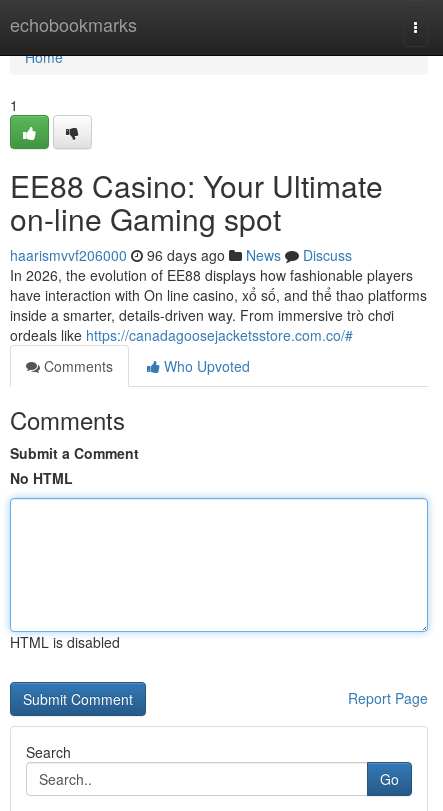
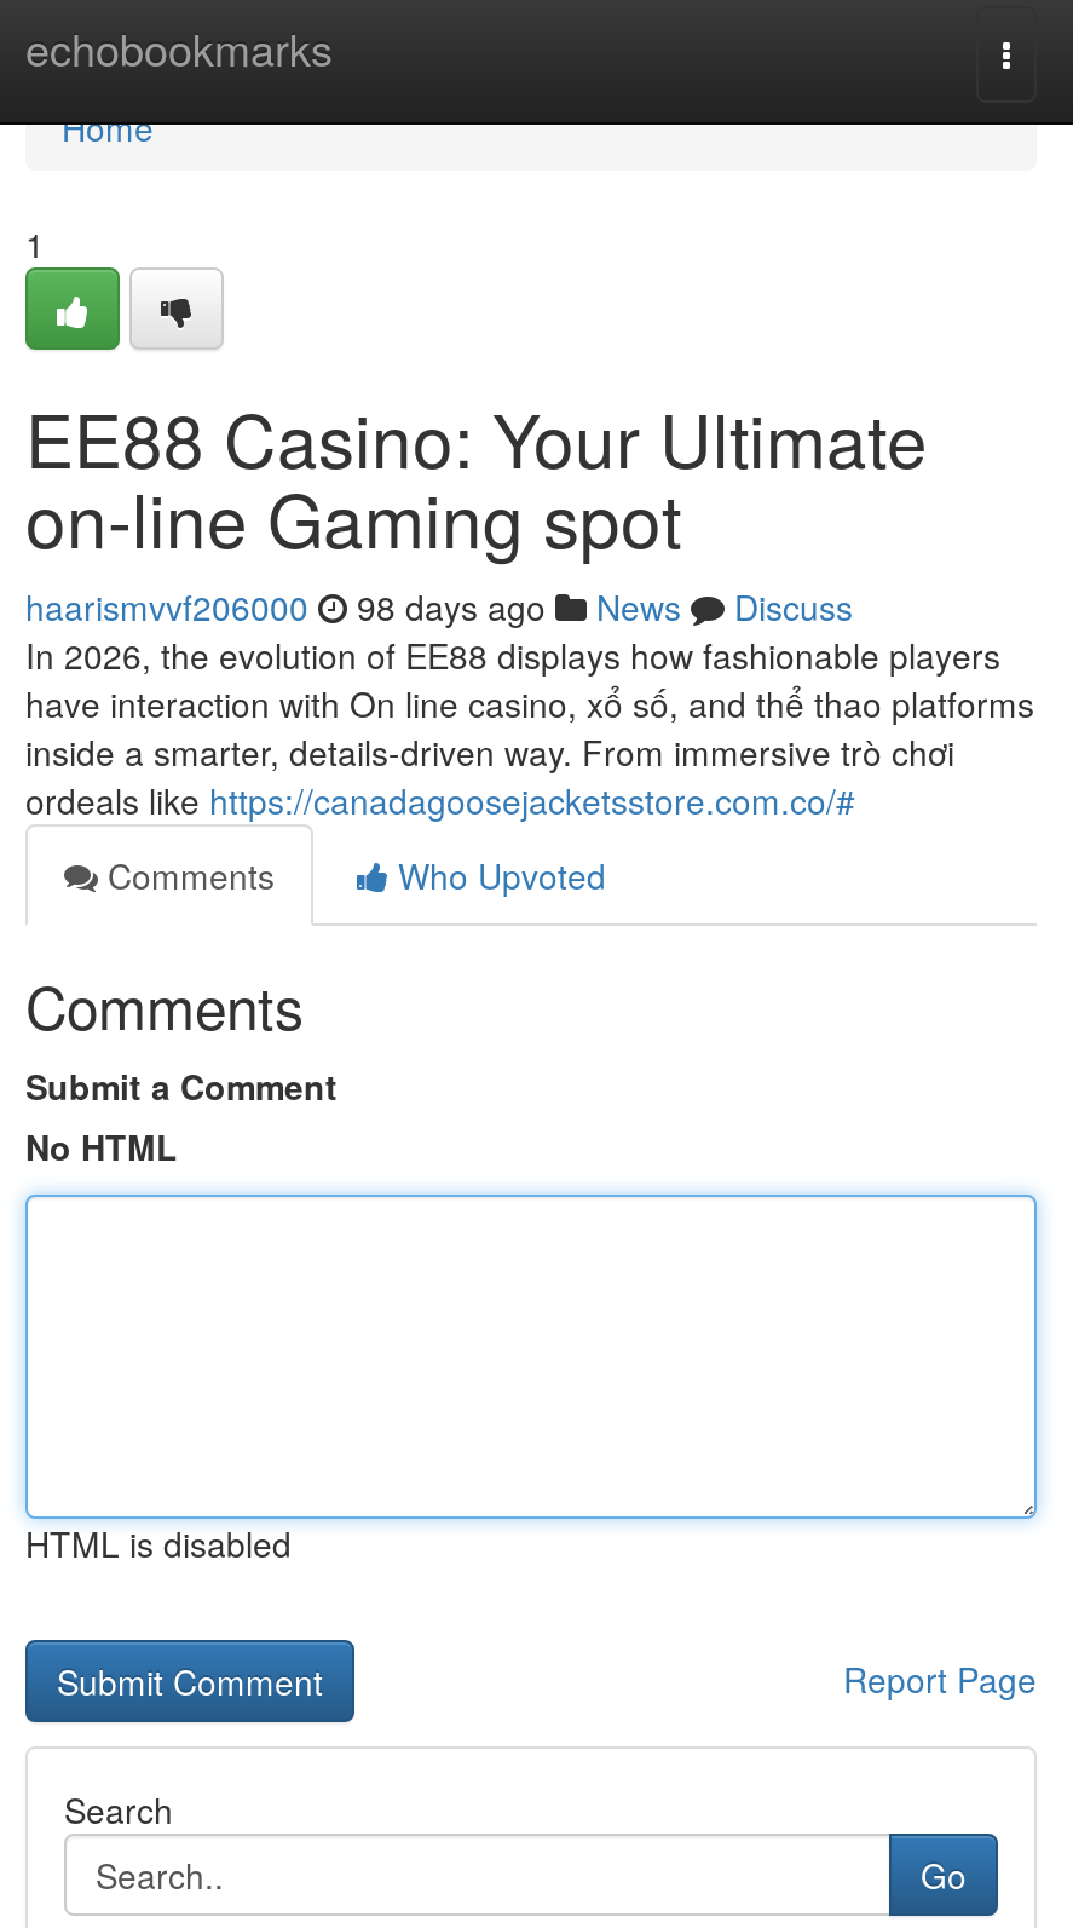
- haarismvvf206000 96 days ago News Discuss
+ haarismvvf206000 98 days ago News Discuss
